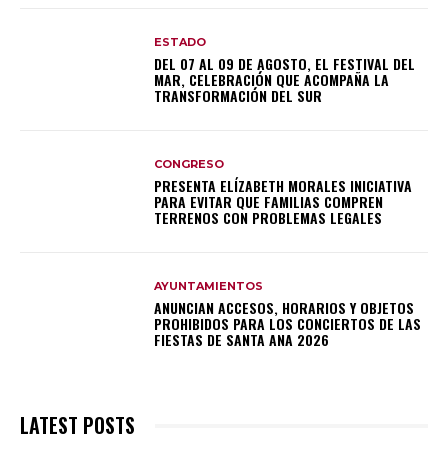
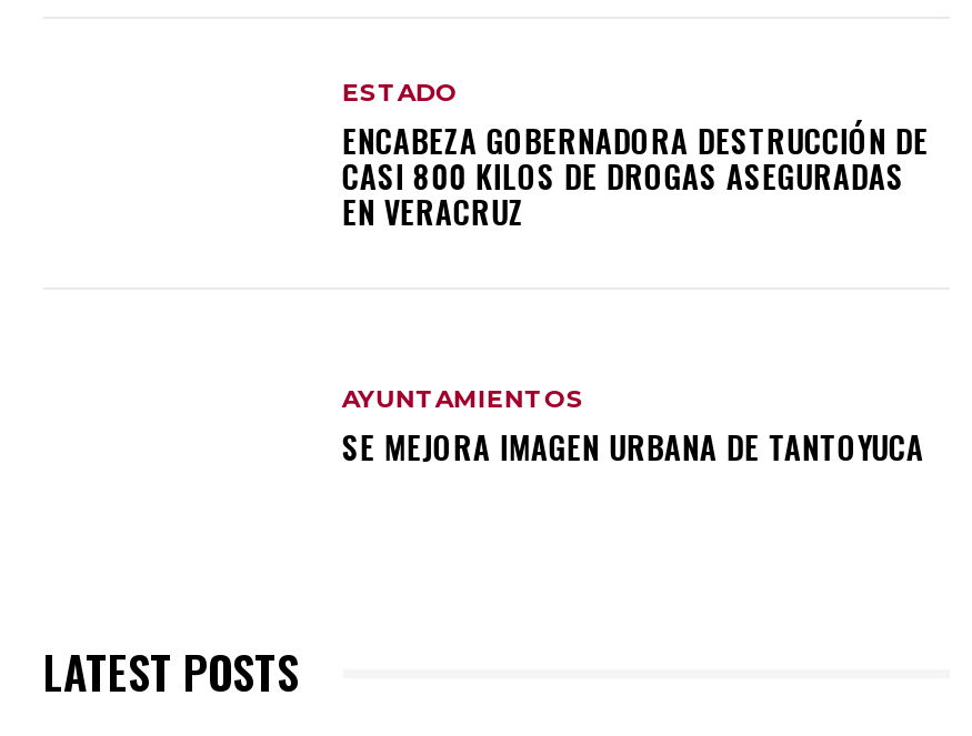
- DEL 07 AL 09 DE AGOSTO, EL FESTIVAL DEL
- MAR, CELEBRACIÓN QUE ACOMPAÑA LA
- TRANSFORMACIÓN DEL SUR
- CONGRESO
- PRESENTA ELÍZABETH MORALES INICIATIVA
- PARA EVITAR QUE FAMILIAS COMPREN
- TERRENOS CON PROBLEMAS LEGALES
+ ENCABEZA GOBERNADORA DESTRUCCIÓN DE
+ CASI 800 KILOS DE DROGAS ASEGURADAS
+ EN VERACRUZ

- ANUNCIAN ACCESOS, HORARIOS Y OBJETOS
- PROHIBIDOS PARA LOS CONCIERTOS DE LAS
- FIESTAS DE SANTA ANA 2026
+ SE MEJORA IMAGEN URBANA DE TANTOYUCA
